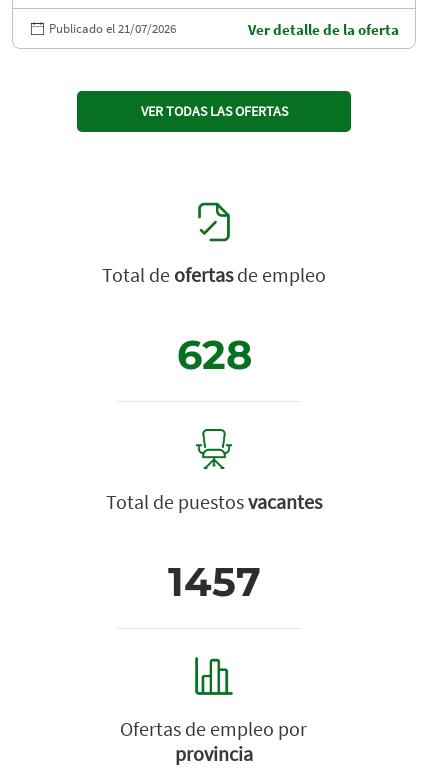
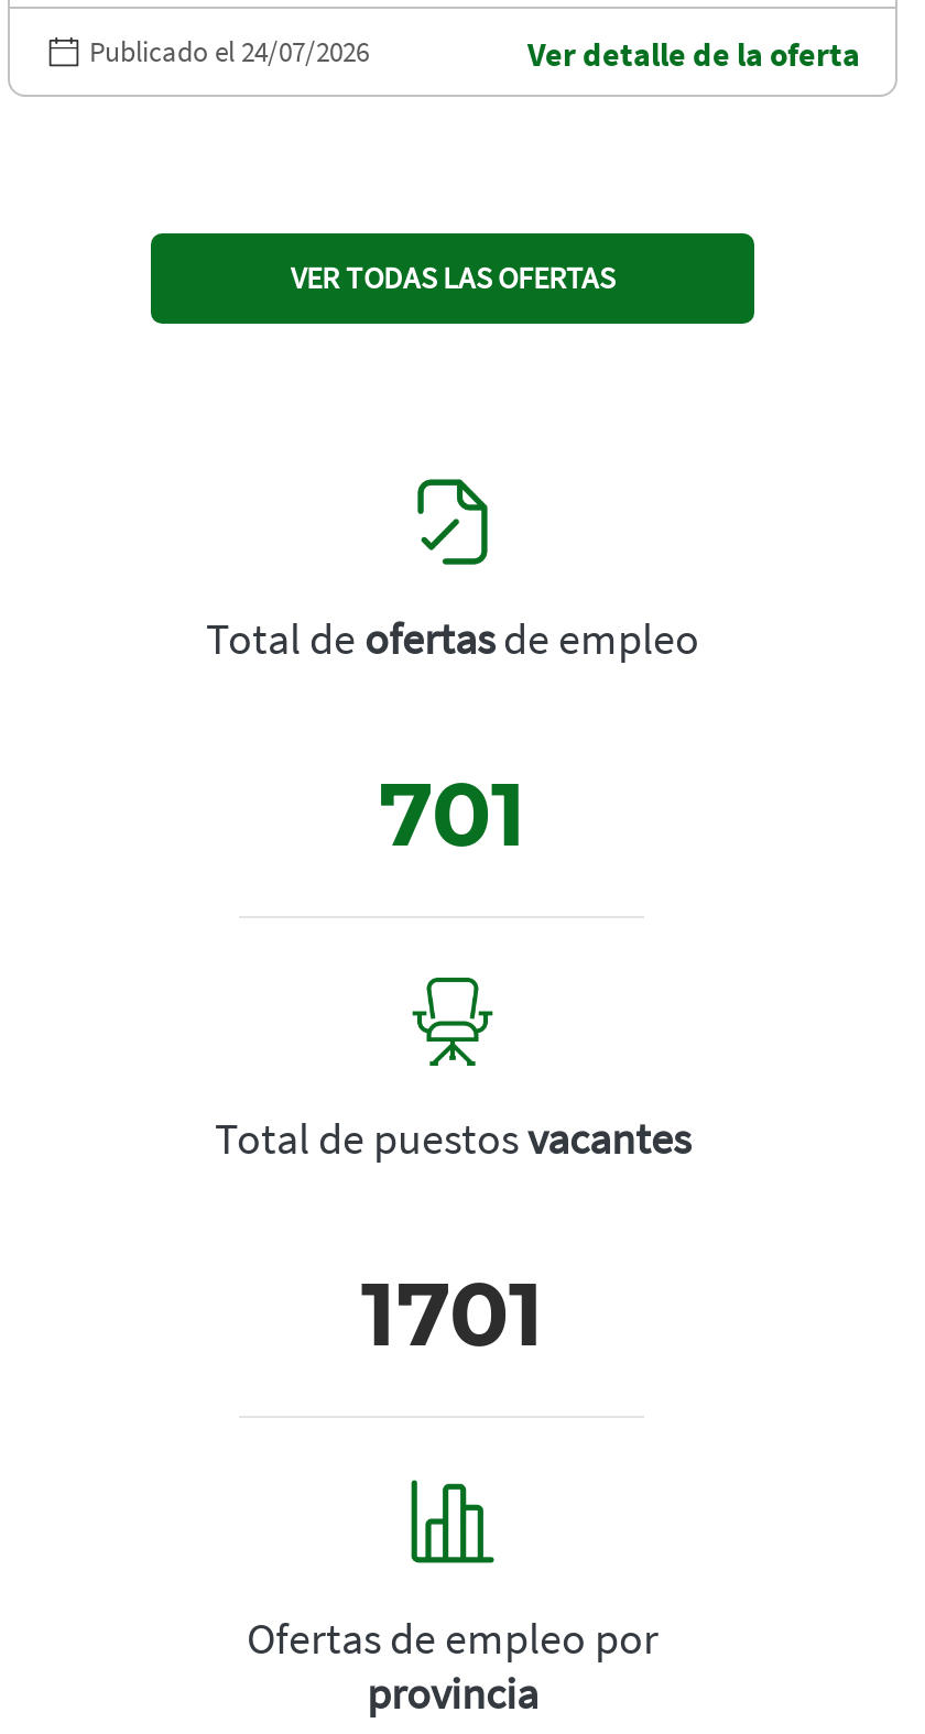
- Publicado el 21/07/2026
+ Publicado el 24/07/2026

- 628
+ 701

- 1457
+ 1701
